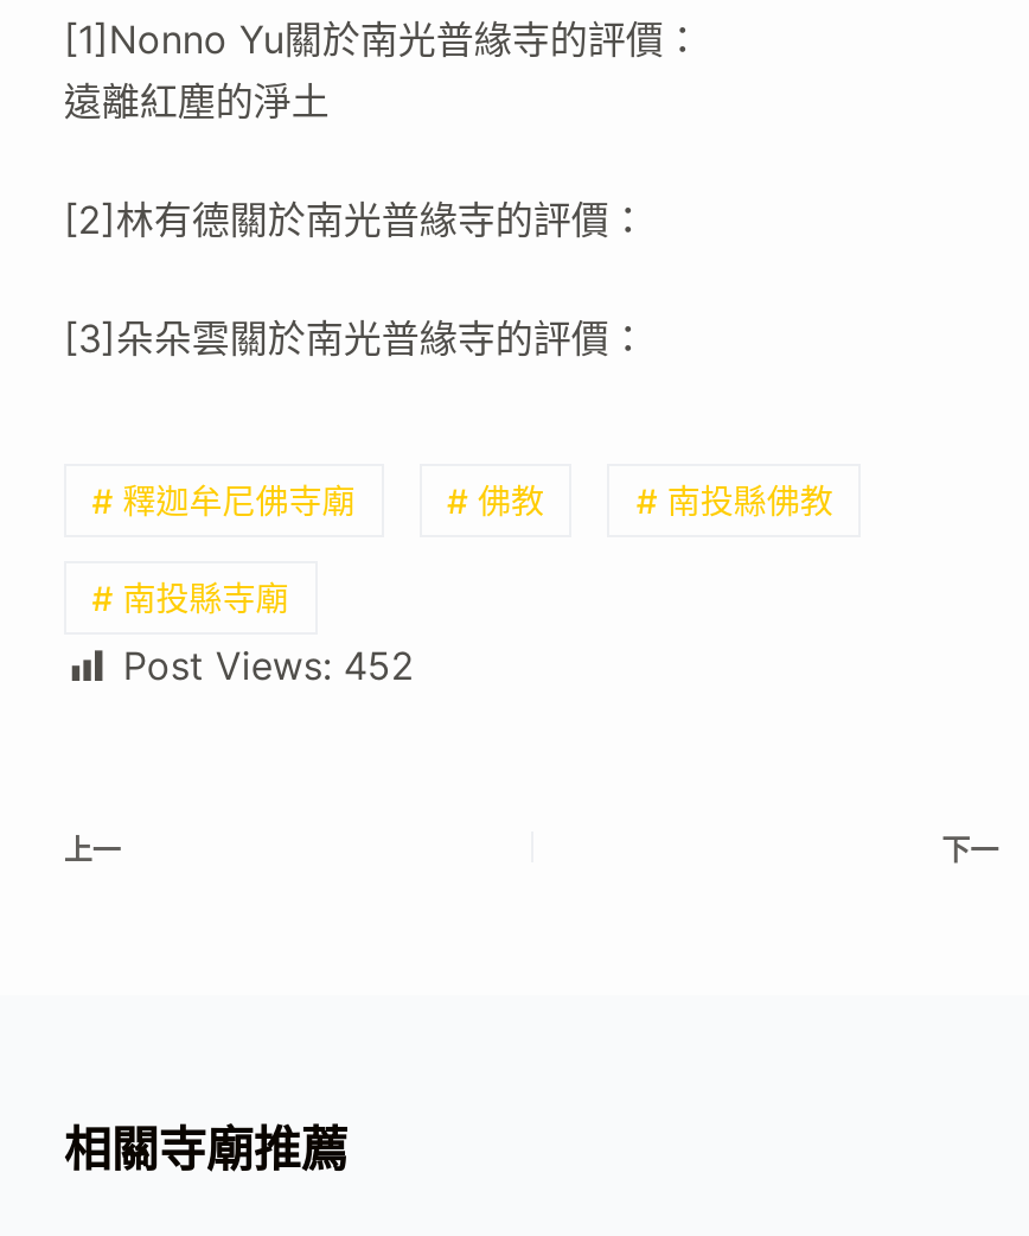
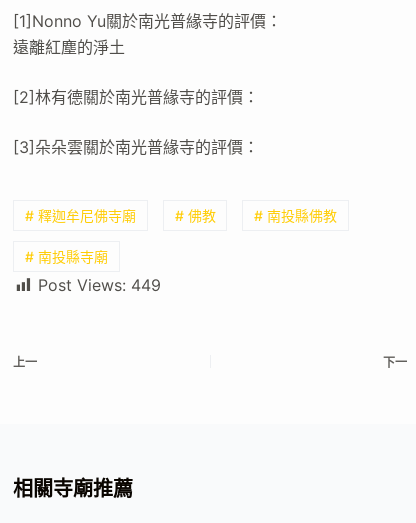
- Post Views: 452
+ Post Views: 449
